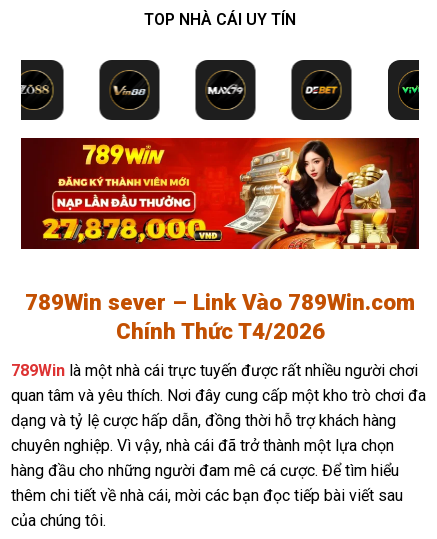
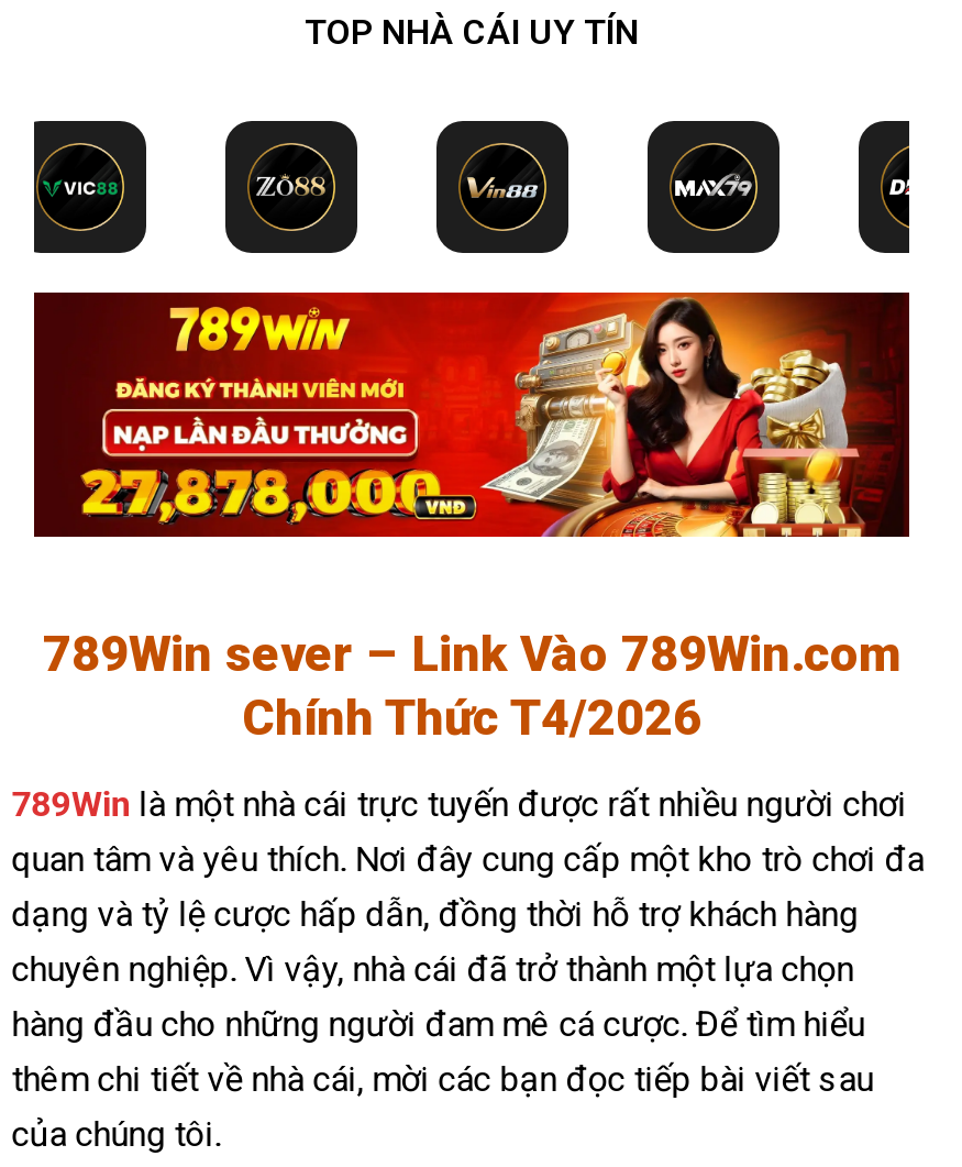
- [image]
+ [image]

- [image]
+ [image]

- [image]
+ [image]

- [image]
+ [image]

- [image]
+ [image]
